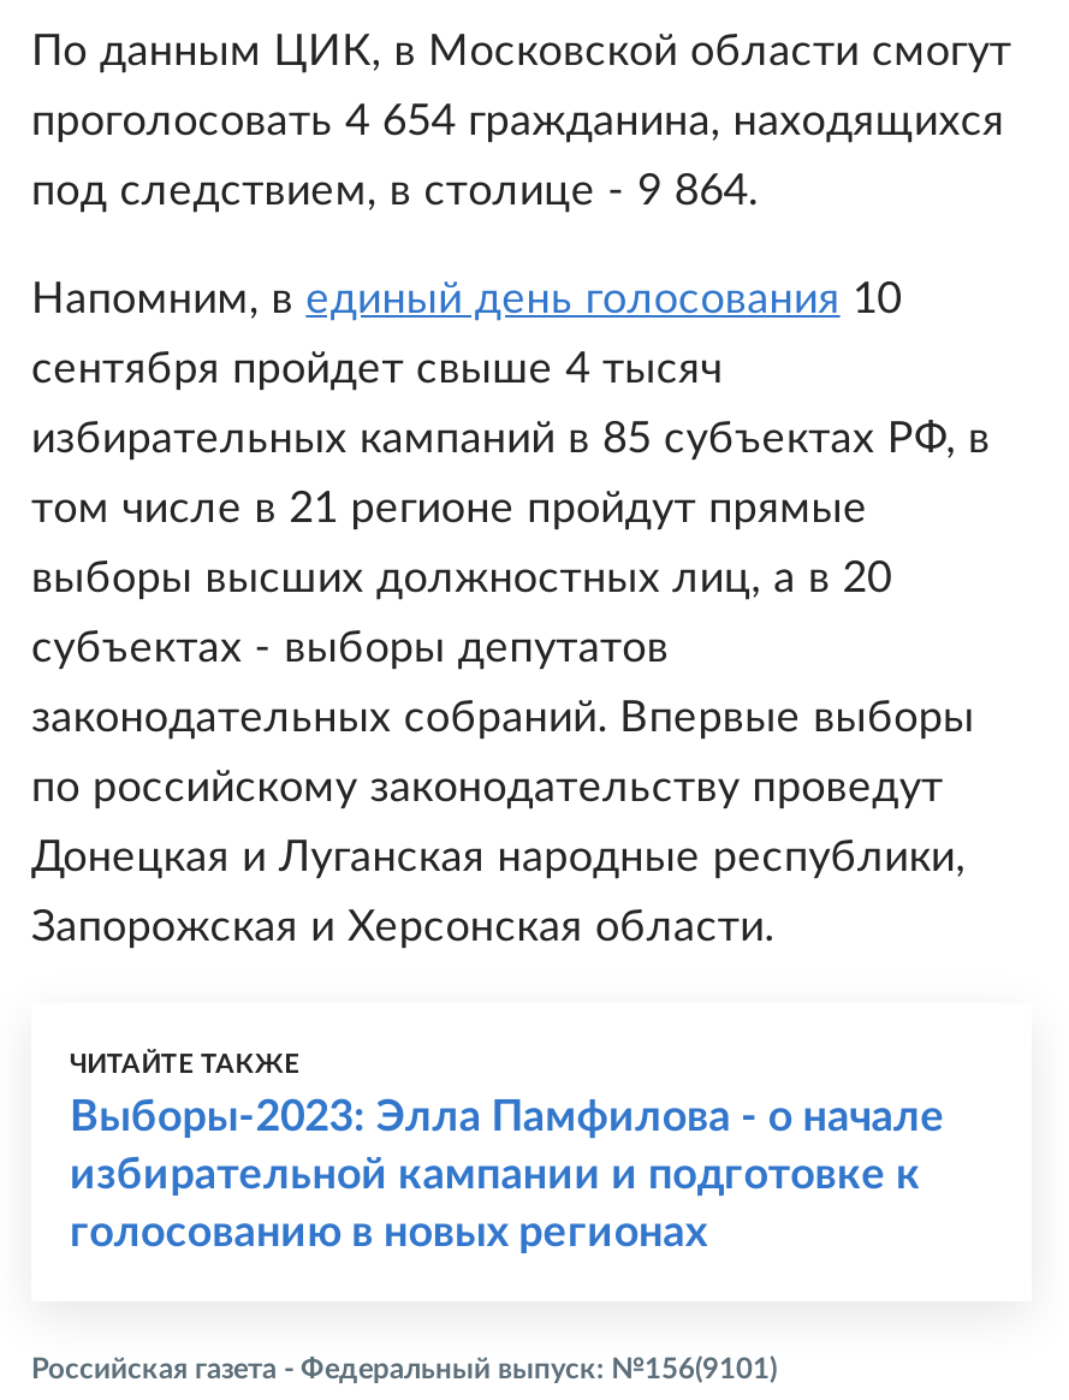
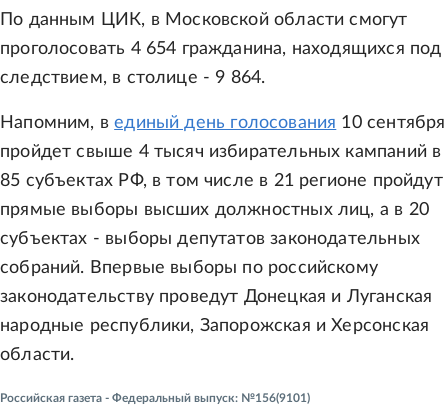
- проголосовать 4 654 гражданина, находящихся
- под следствием, в столице - 9 864.
- Напомним, в единый день голосования 10
- сентября пройдет свыше 4 тысяч
- избирательных кампаний в 85 субъектах РФ, в
- том числе в 21 регионе пройдут прямые
- выборы высших должностных лиц, а в 20
- субъектах - выборы депутатов
- законодательных собраний. Впервые выборы
- по российскому законодательству проведут
- Донецкая и Луганская народные республики,
- Запорожская и Херсонская области.
- ЧИТАЙТЕ ТАКЖЕ
- Выборы-2023: Элла Памфилова - о начале
- избирательной кампании и подготовке к
- голосованию в новых регионах
+ проголосовать 4 654 гражданина, находящихся под
+ следствием, в столице - 9 864.
+ Напомним, в единый день голосования 10 сентября
+ пройдет свыше 4 тысяч избирательных кампаний в
+ 85 субъектах РФ, в том числе в 21 регионе пройдут
+ прямые выборы высших должностных лиц, а в 20
+ субъектах - выборы депутатов законодательных
+ собраний. Впервые выборы по российскому
+ законодательству проведут Донецкая и Луганская
+ народные республики, Запорожская и Херсонская
+ области.
